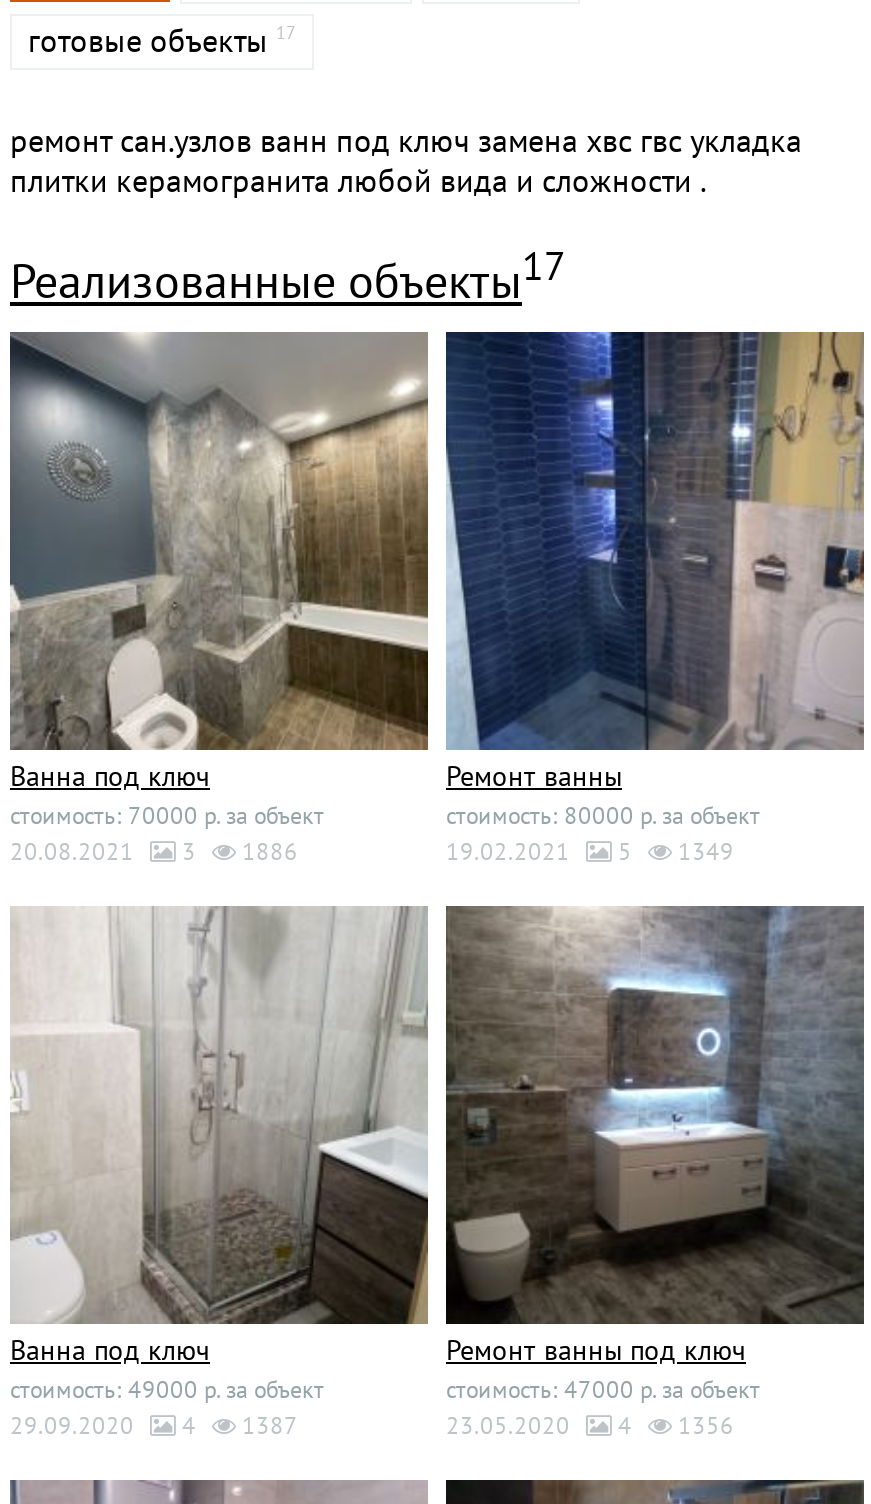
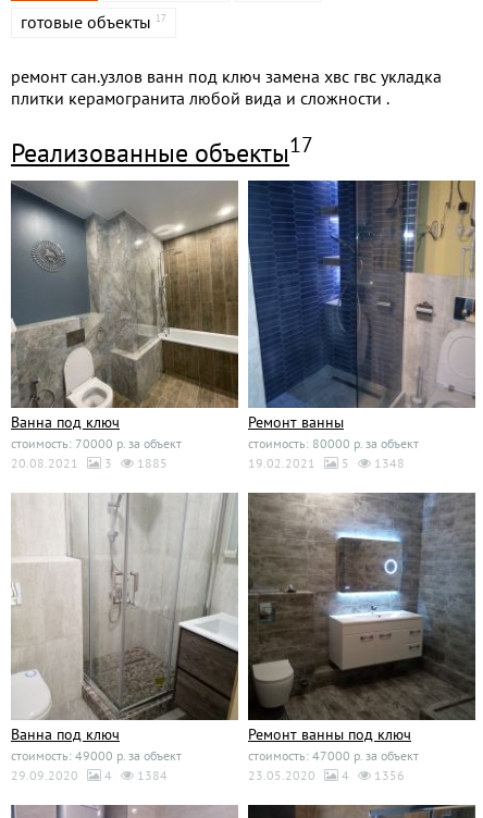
- 20.08.2021 3 1886
+ 20.08.2021 3 1885

- 19.02.2021 5 1349
+ 19.02.2021 5 1348

- 29.09.2020 4 1387
+ 29.09.2020 4 1384
